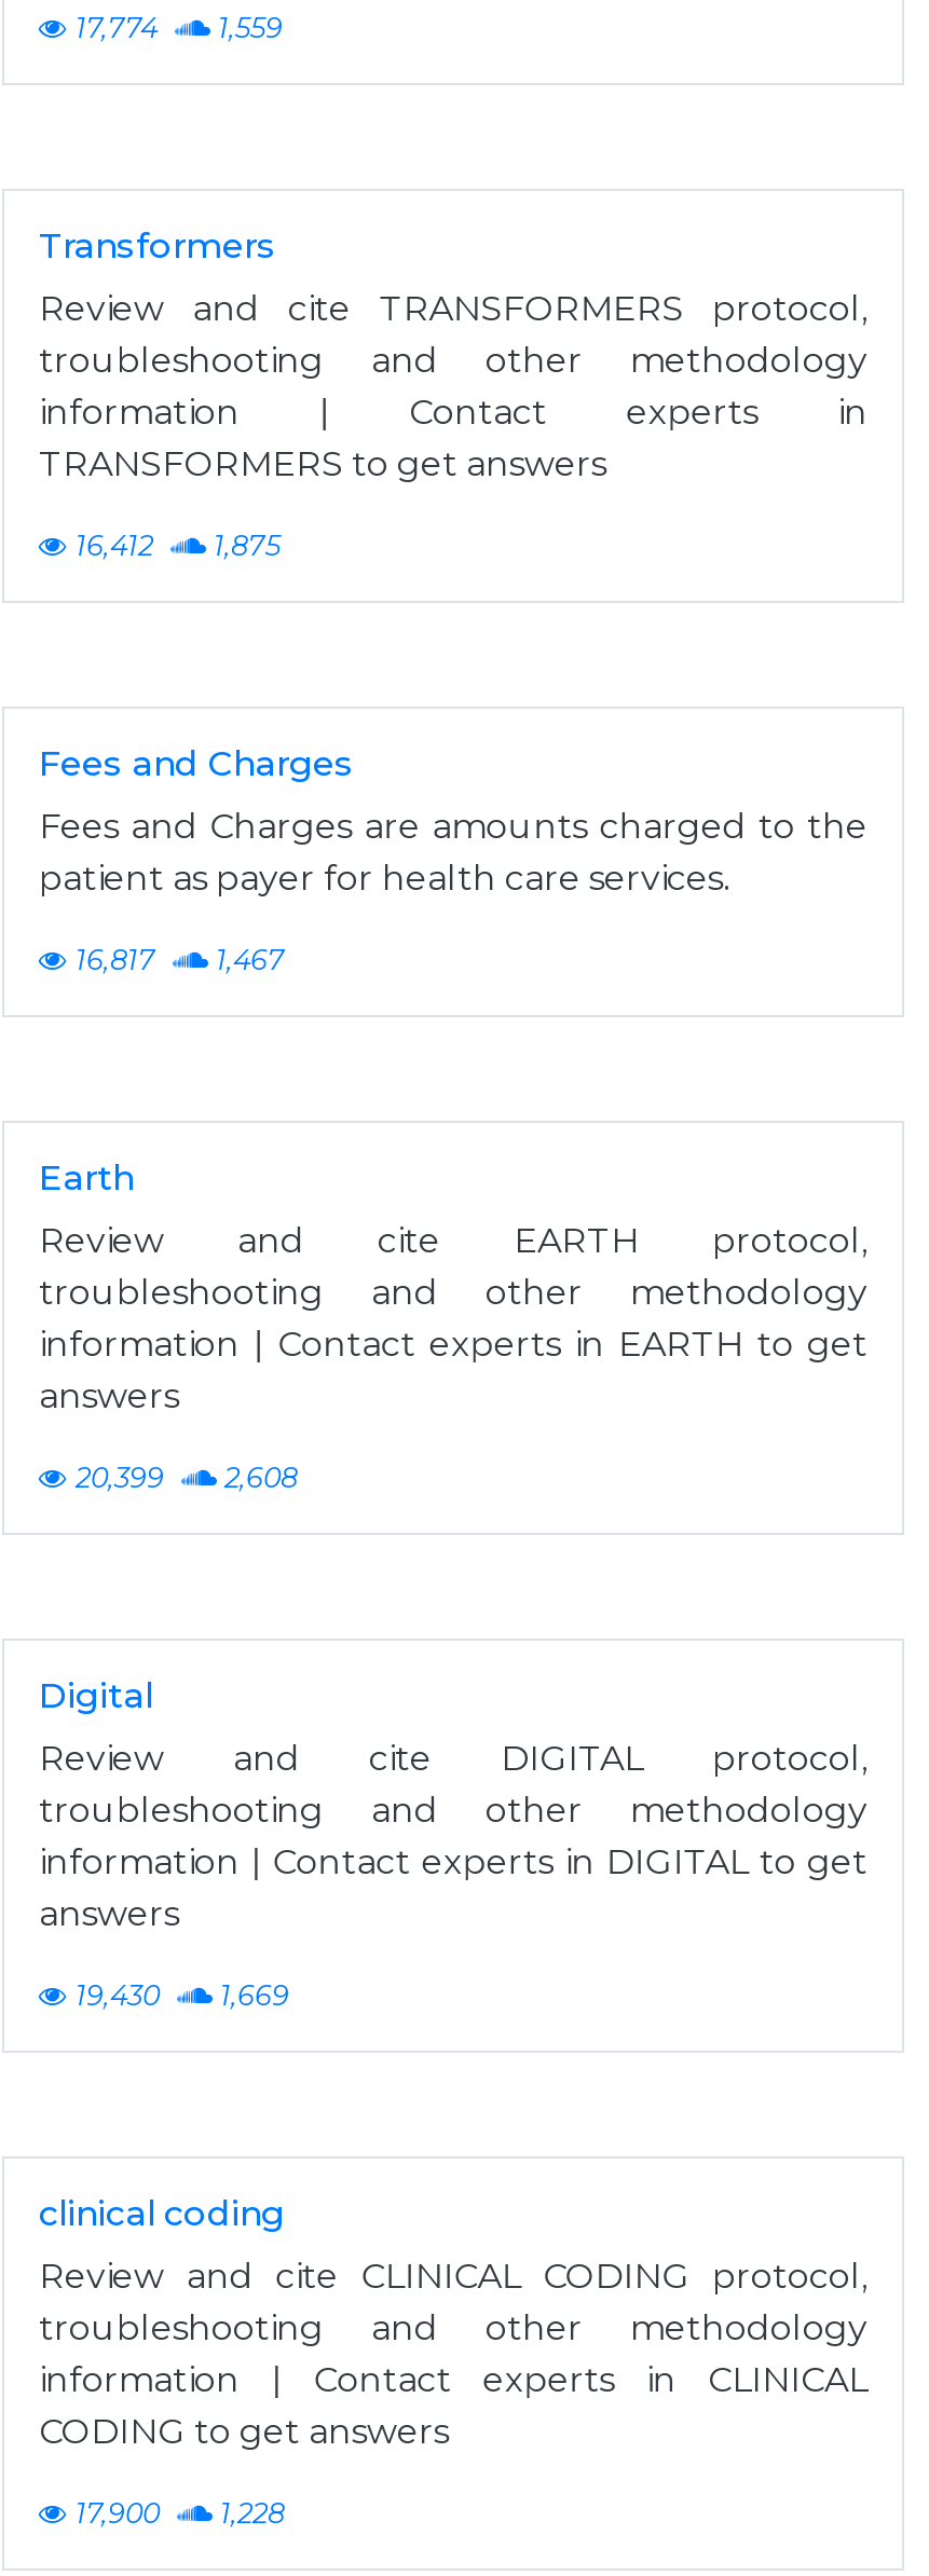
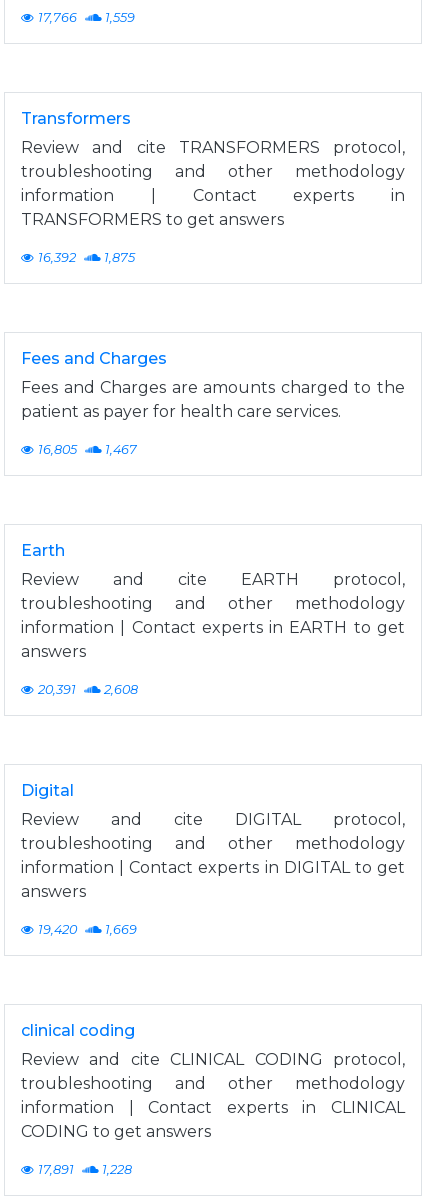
- 17,774 1,559
+ 17,766 1,559

- 16,412 1,875
+ 16,392 1,875

- 16,817 1,467
+ 16,805 1,467

- 20,399 2,608
+ 20,391 2,608

- 19,430 1,669
+ 19,420 1,669

- 17,900 1,228
+ 17,891 1,228
